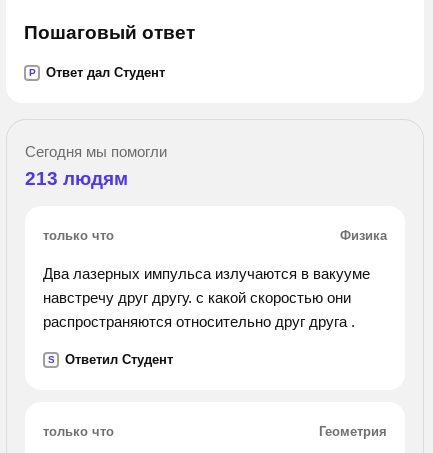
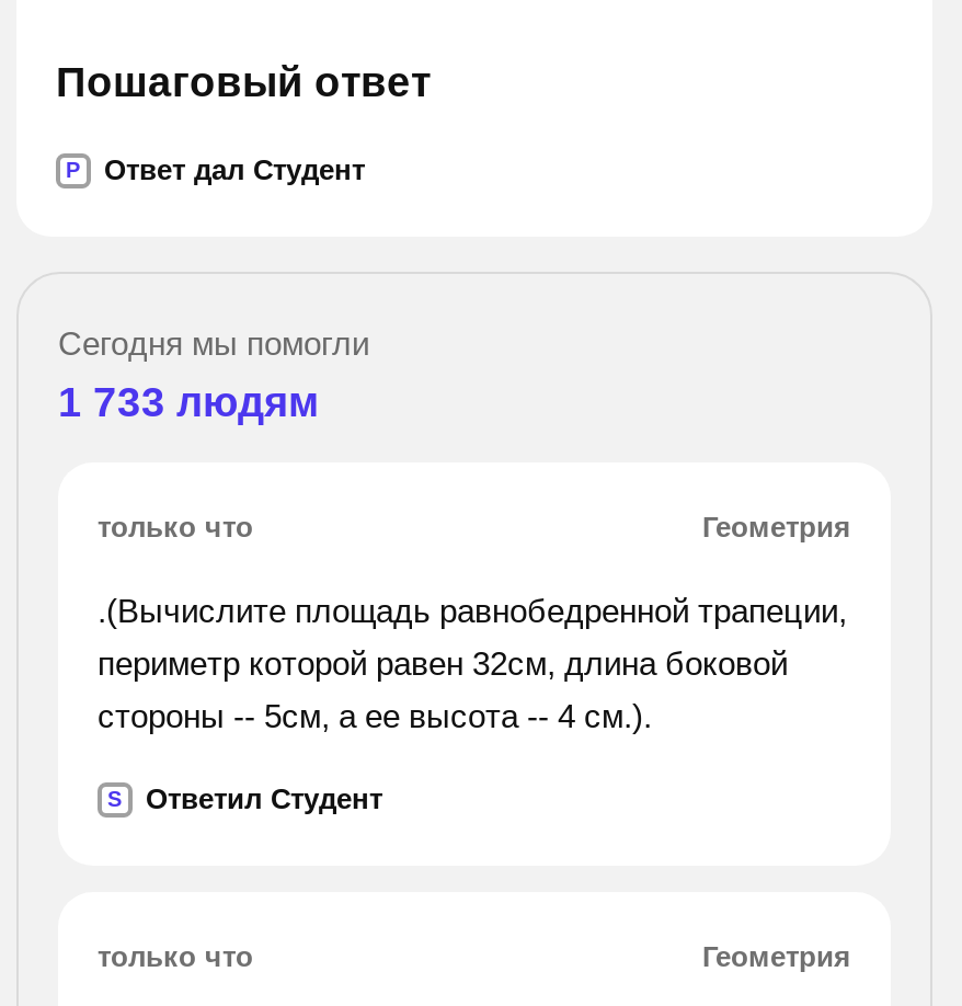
- 213 людям
+ 1 733 людям

- Физика
+ Геометрия

- Два лазерных импульса излучаются в вакууме
- навстречу друг другу. с какой скоростью они
- распространяются относительно друг друга .
+ .(Вычислите площадь равнобедренной трапеции,
+ периметр которой равен 32см, длина боковой
+ стороны -- 5см, а ее высота -- 4 см.).
